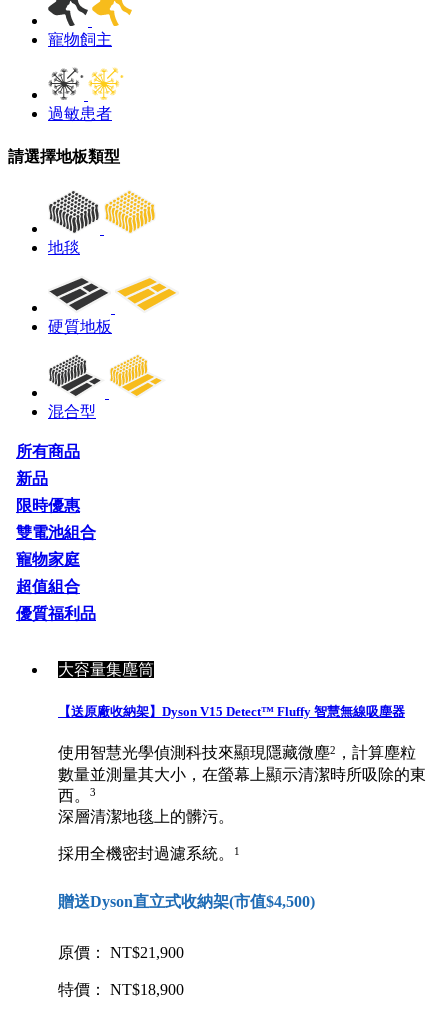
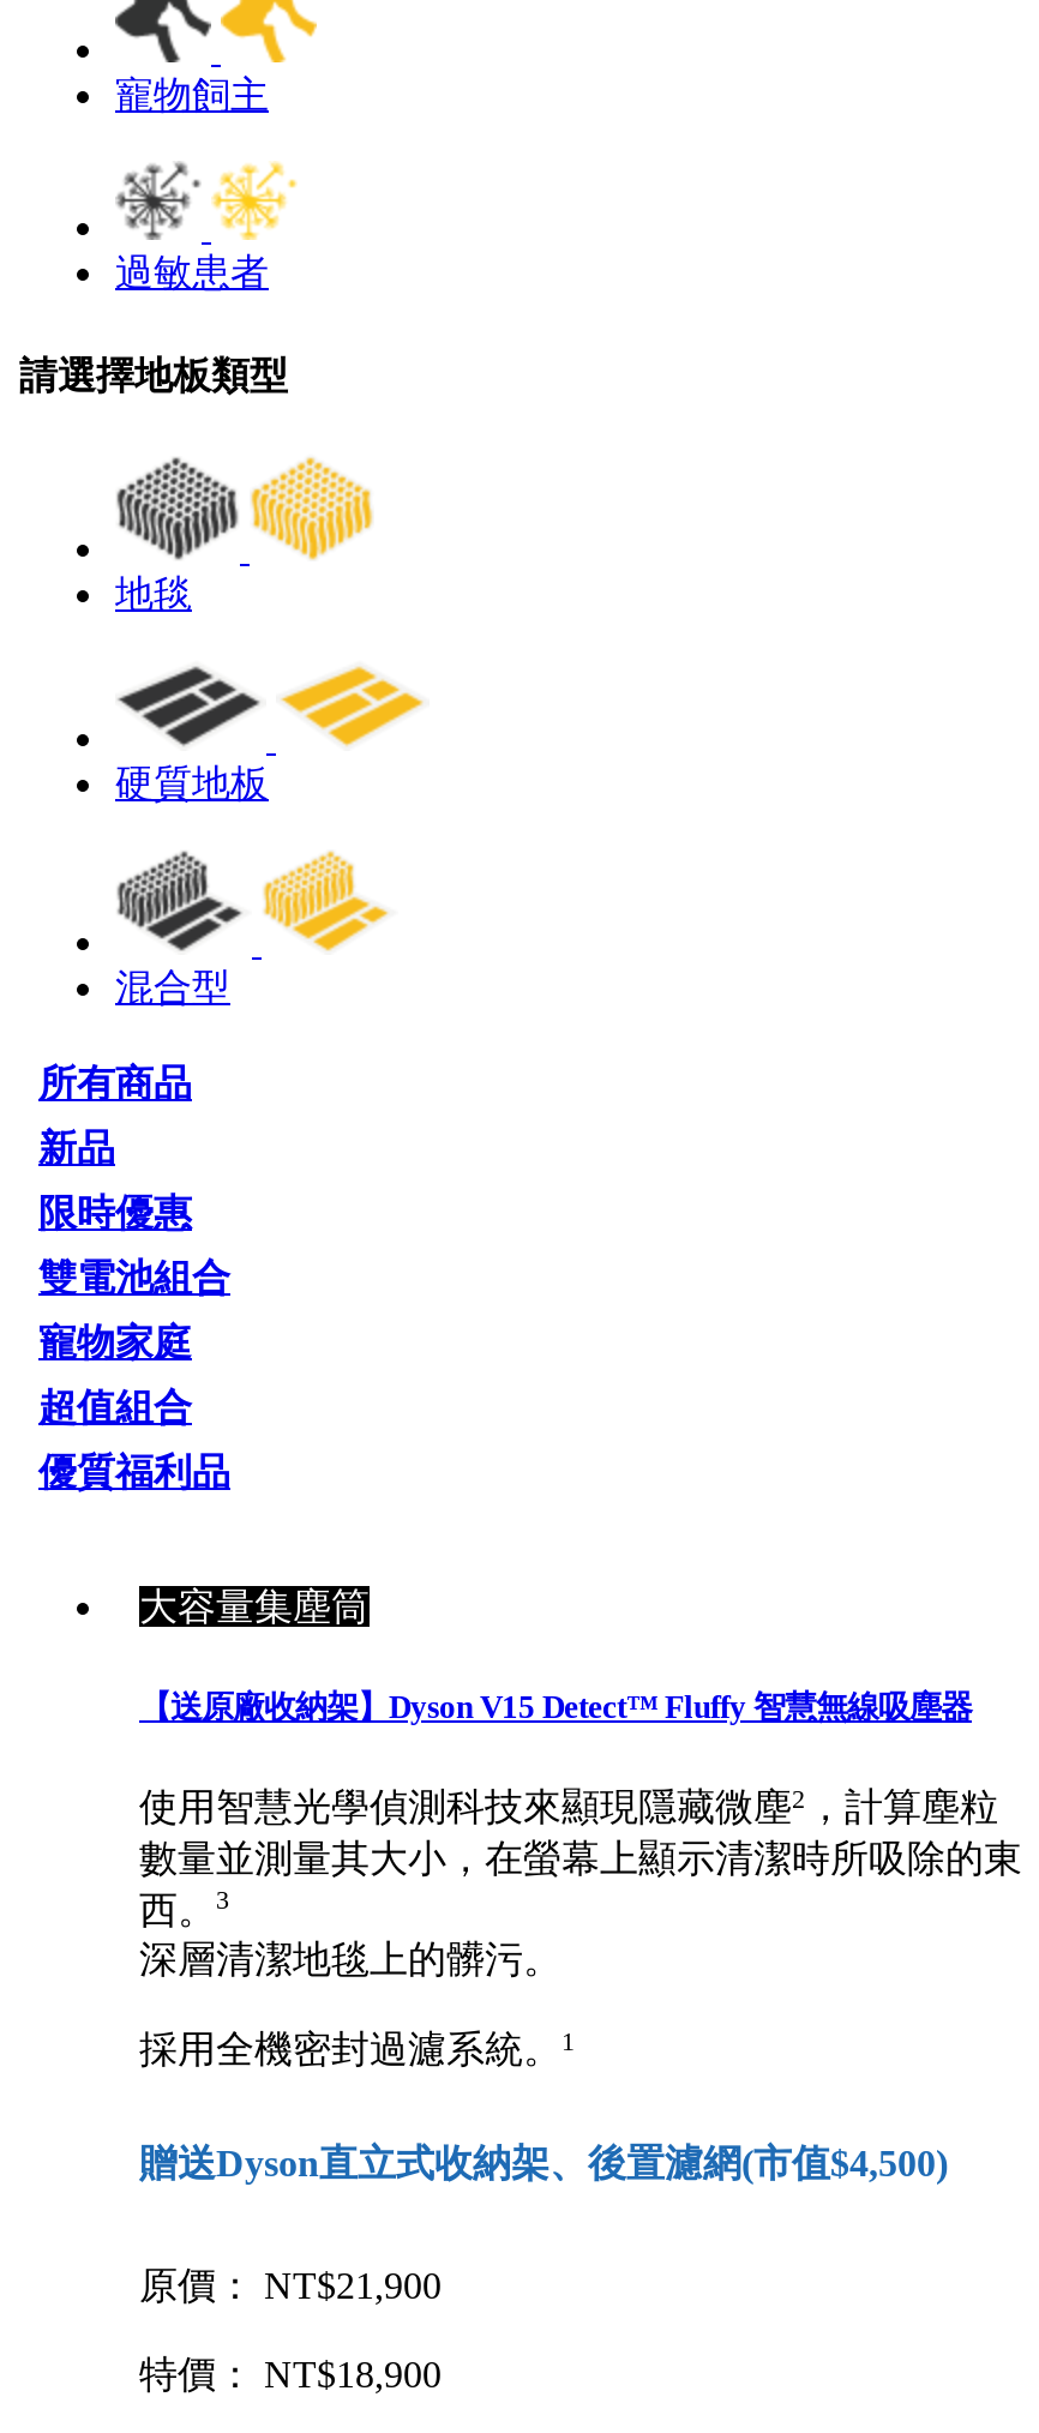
- 贈送Dyson直立式收納架(市值$4,500)
+ 贈送Dyson直立式收納架、後置濾網(市值$4,500)
